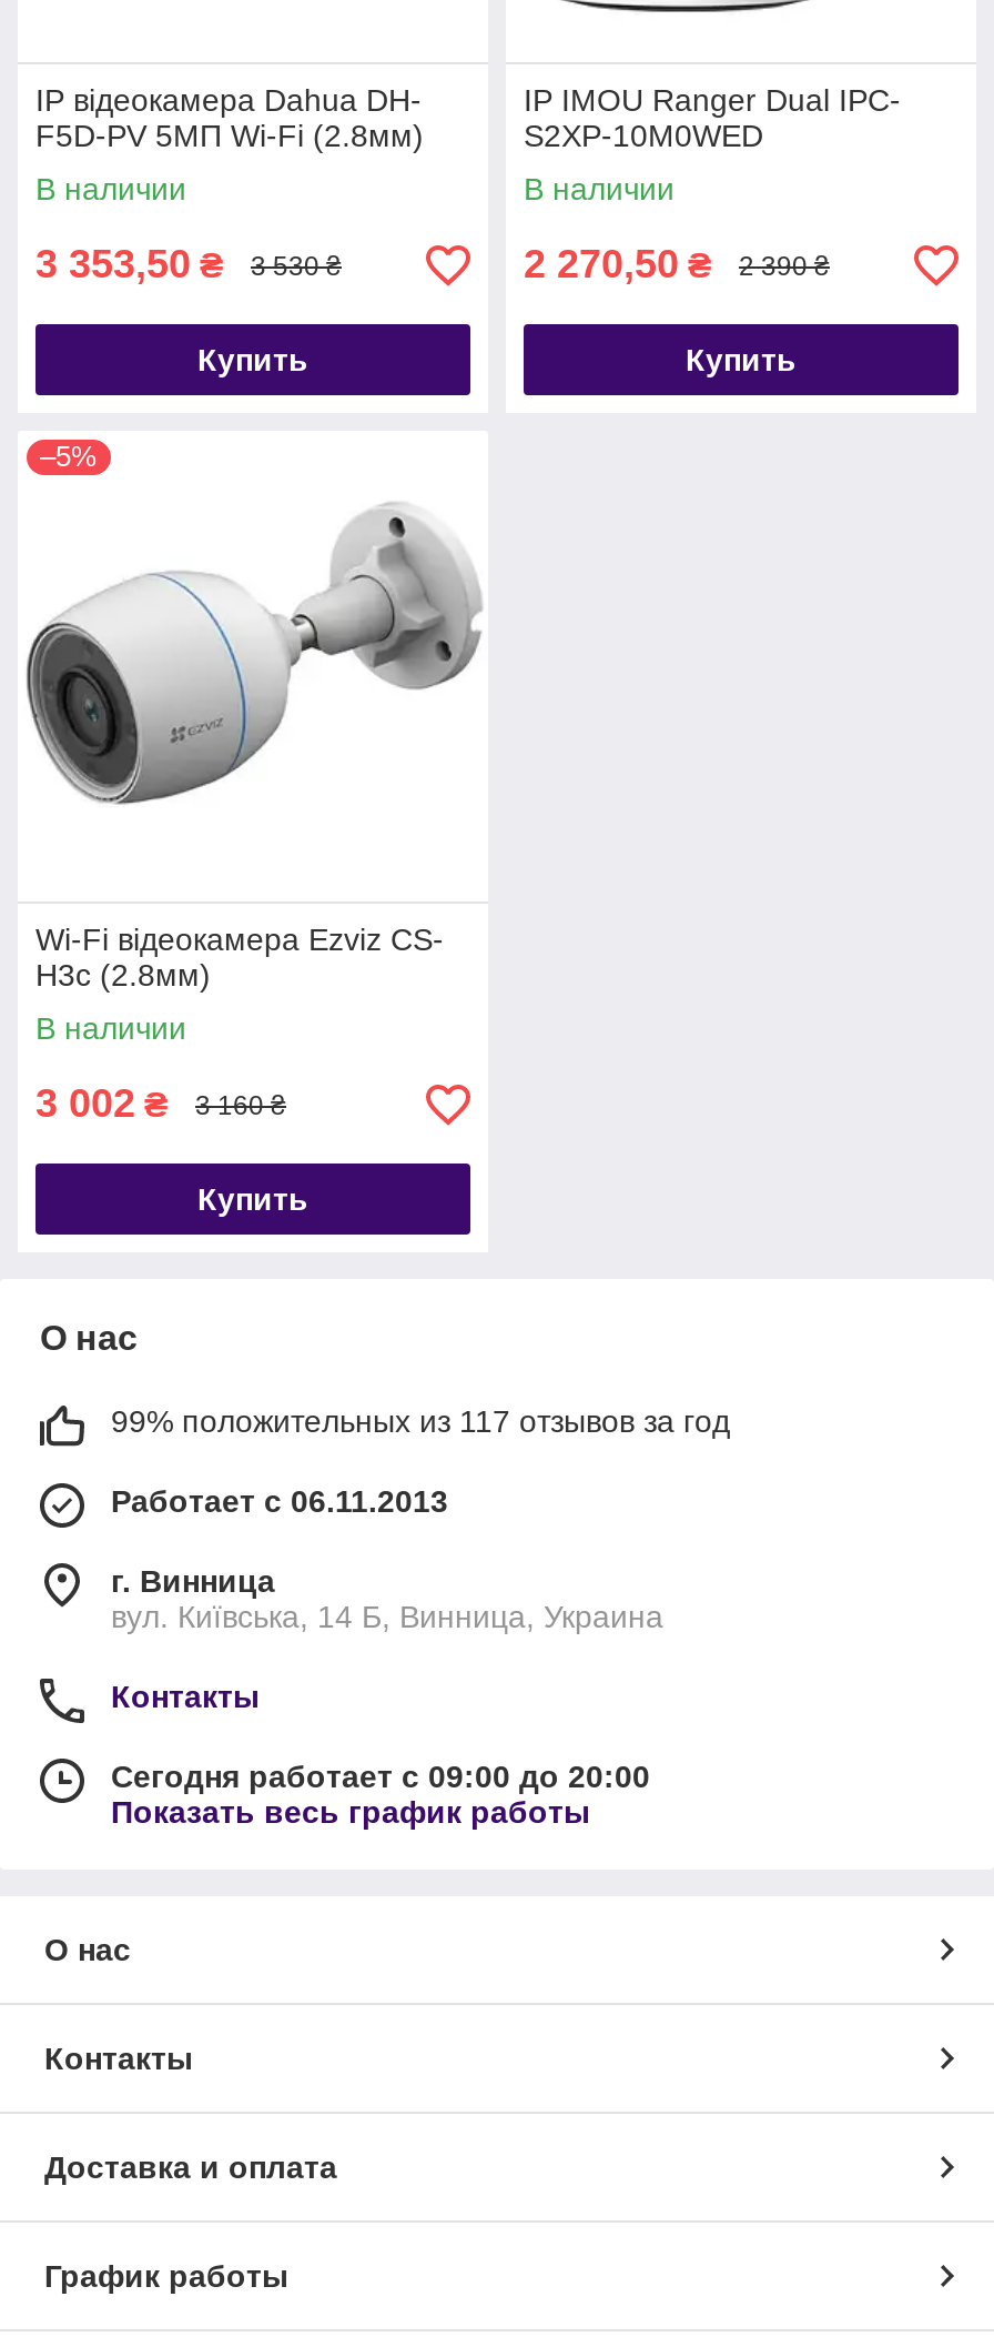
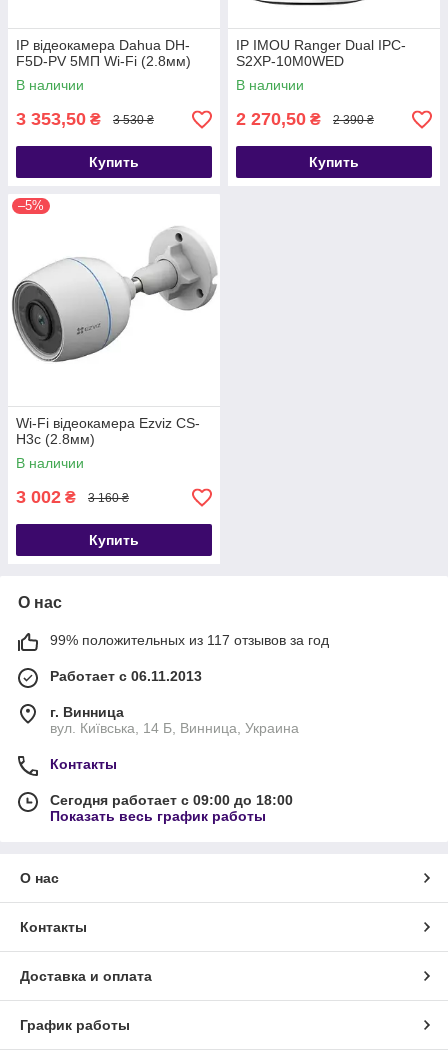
- Сегодня работает с 09:00 до 20:00
+ Сегодня работает с 09:00 до 18:00
